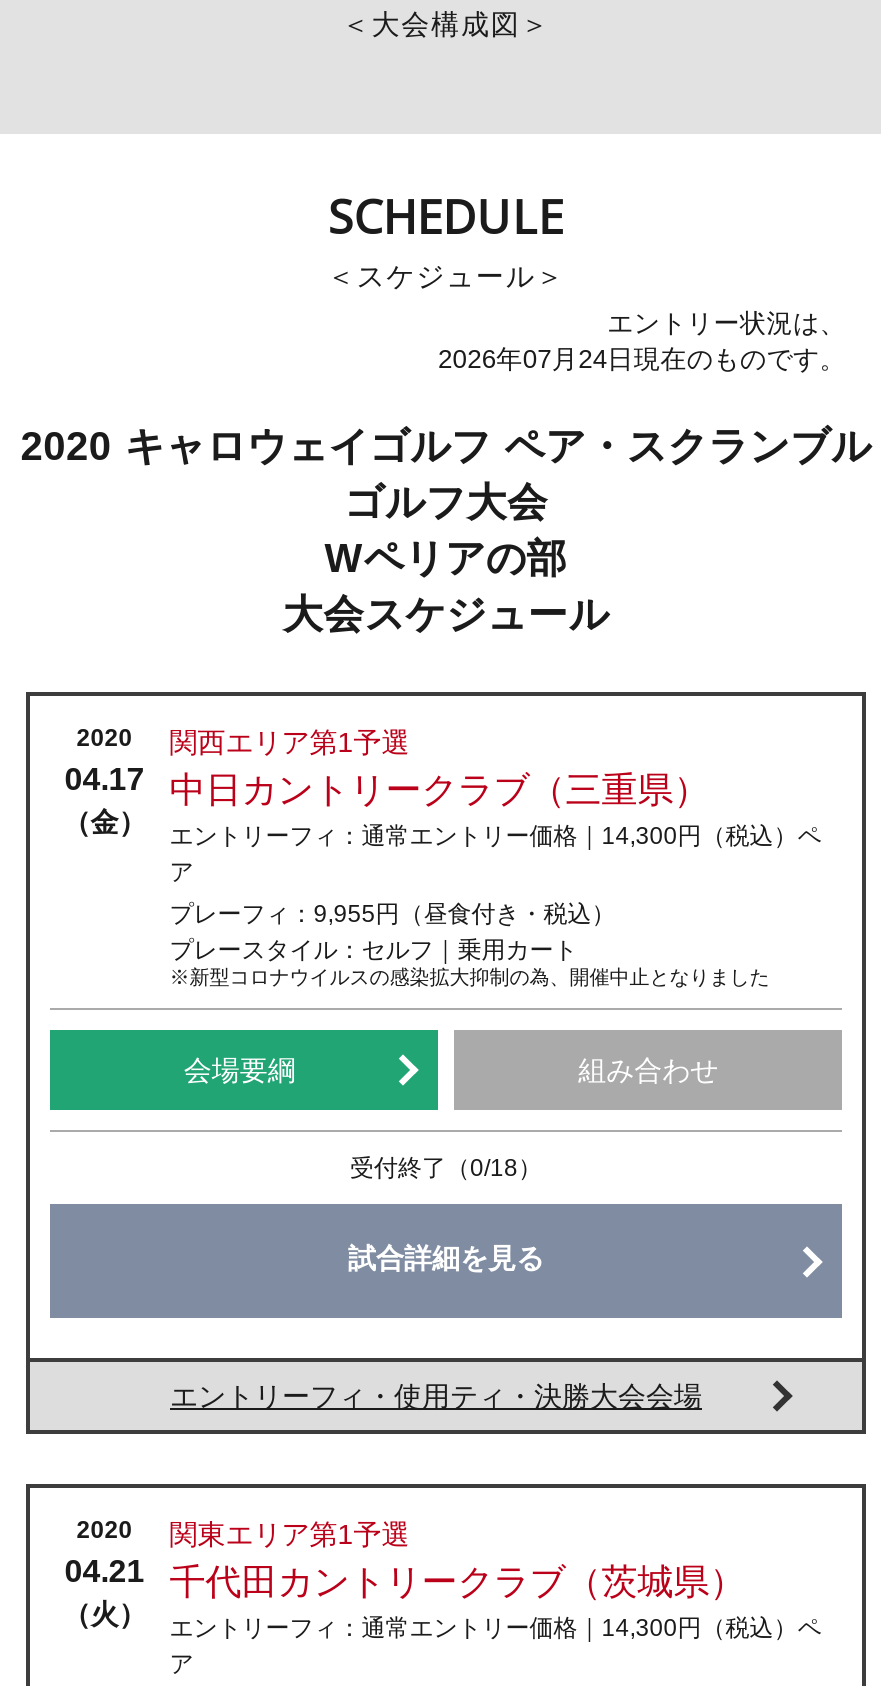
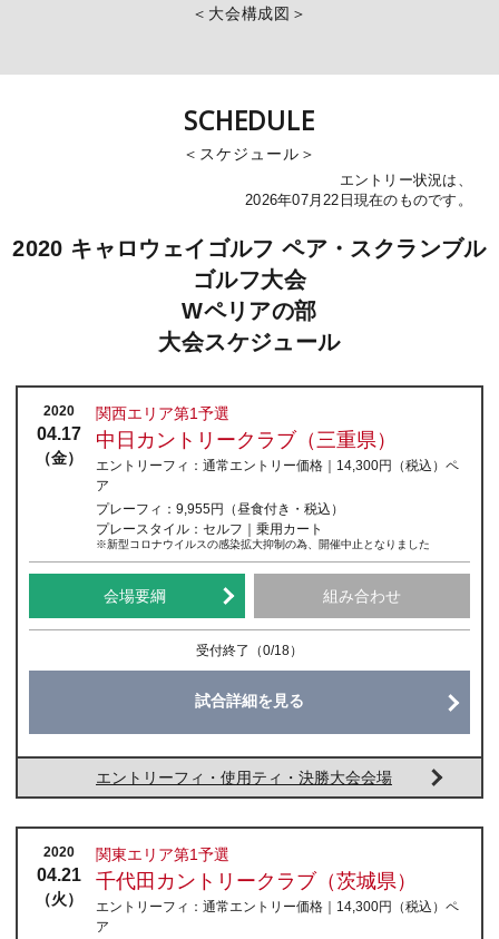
- 2026年07月24日現在のものです。
+ 2026年07月22日現在のものです。
